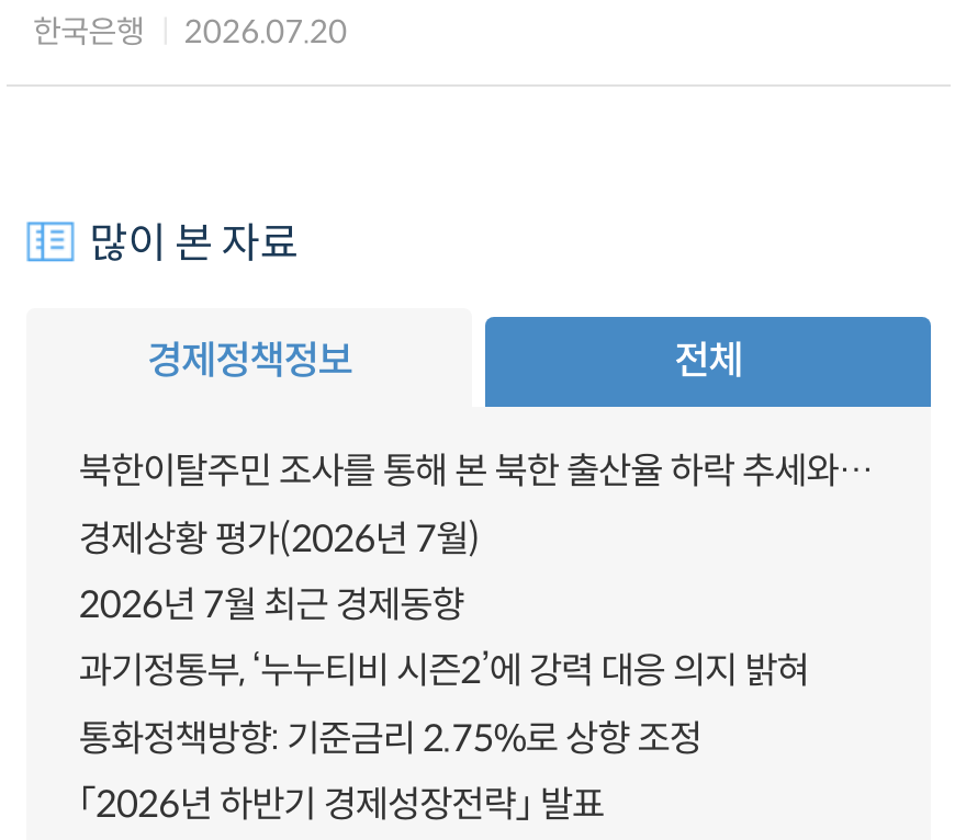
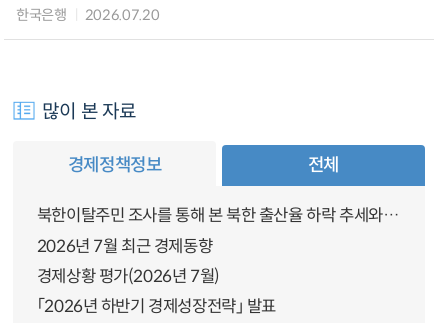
moved down: 경제상황 평가(2026년 7월)

- 과기정통부, ‘누누티비 시즌2’에 강력 대응 의지 밝혀
- 통화정책방향: 기준금리 2.75%로 상향 조정
